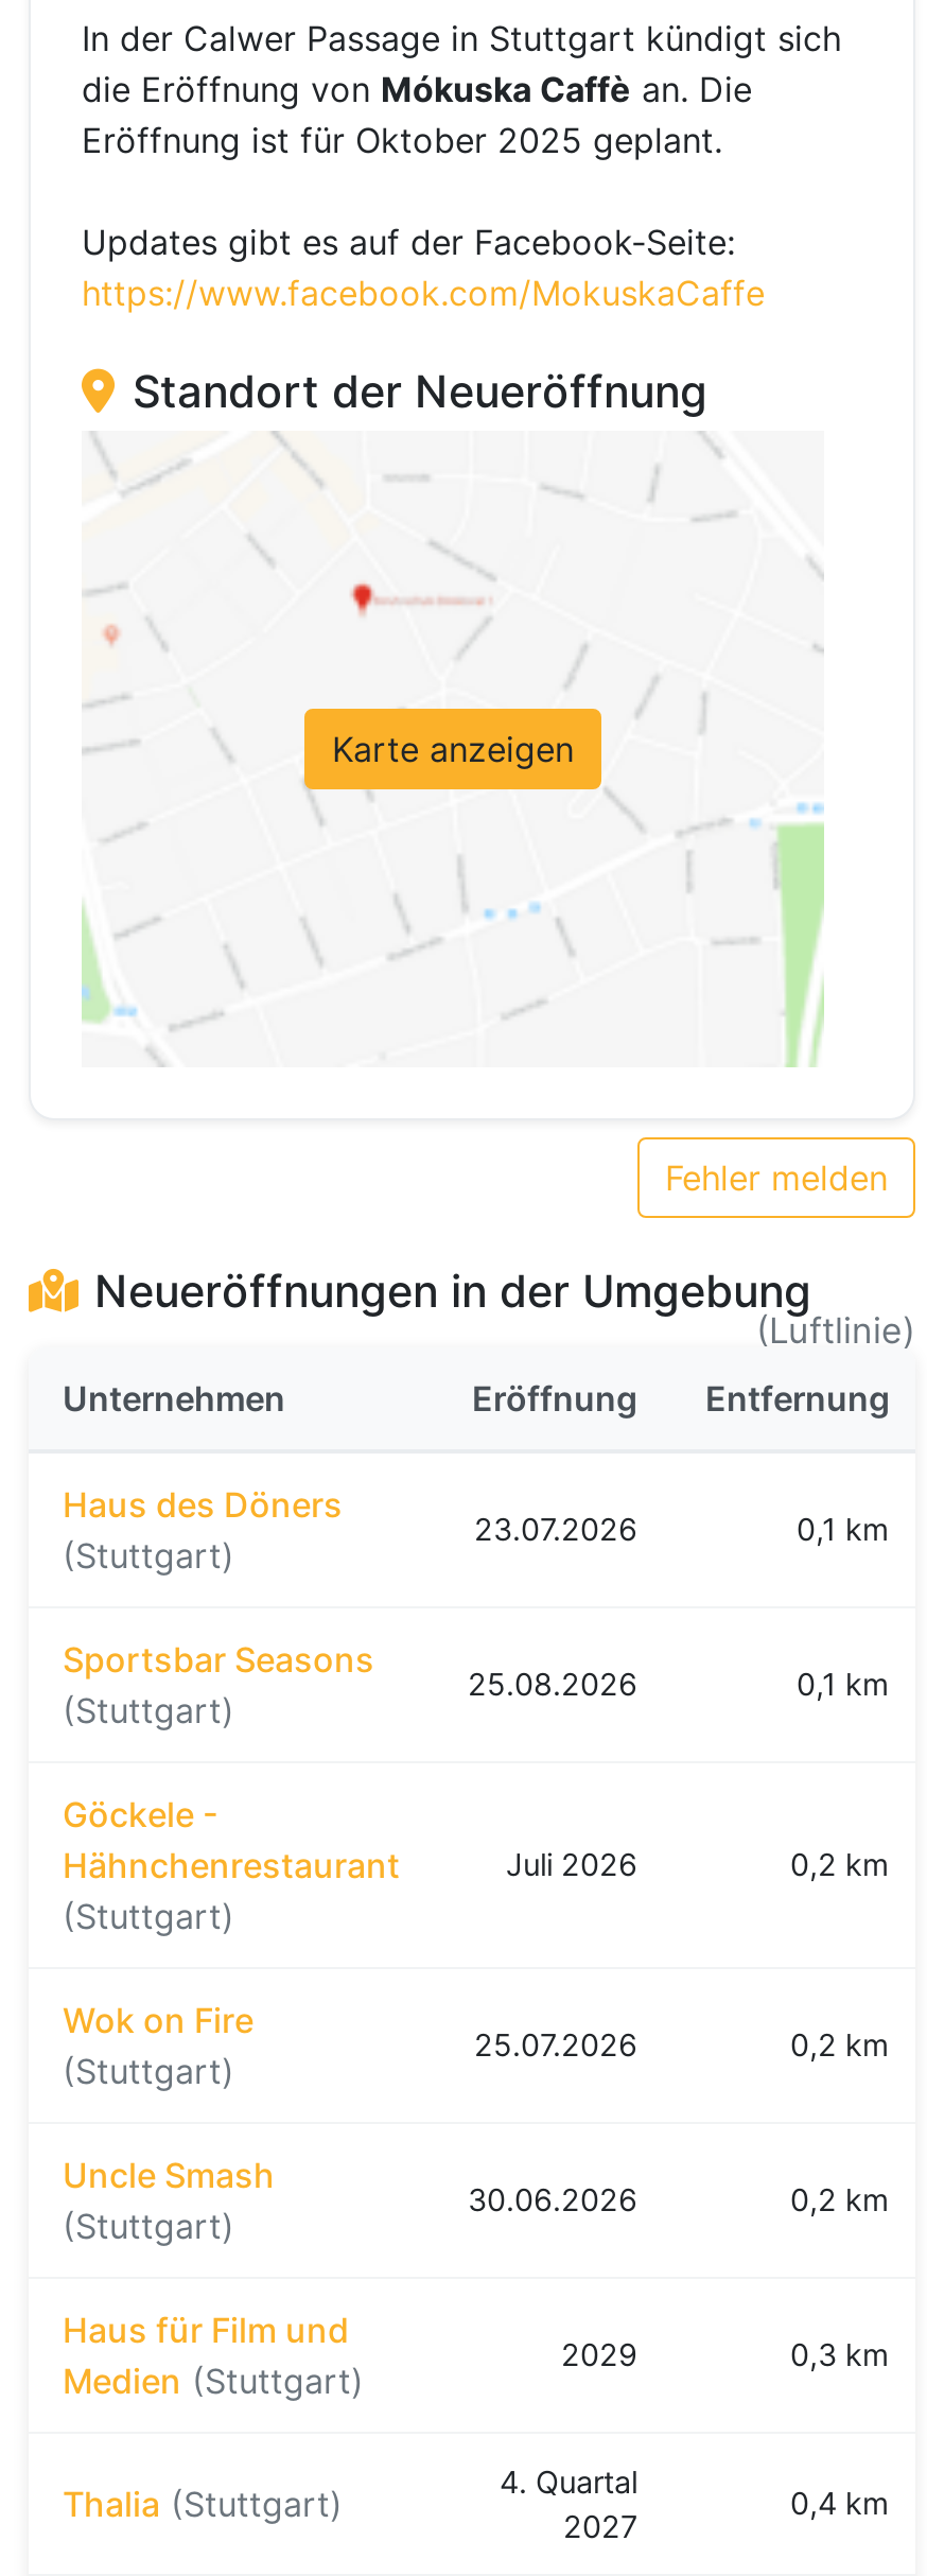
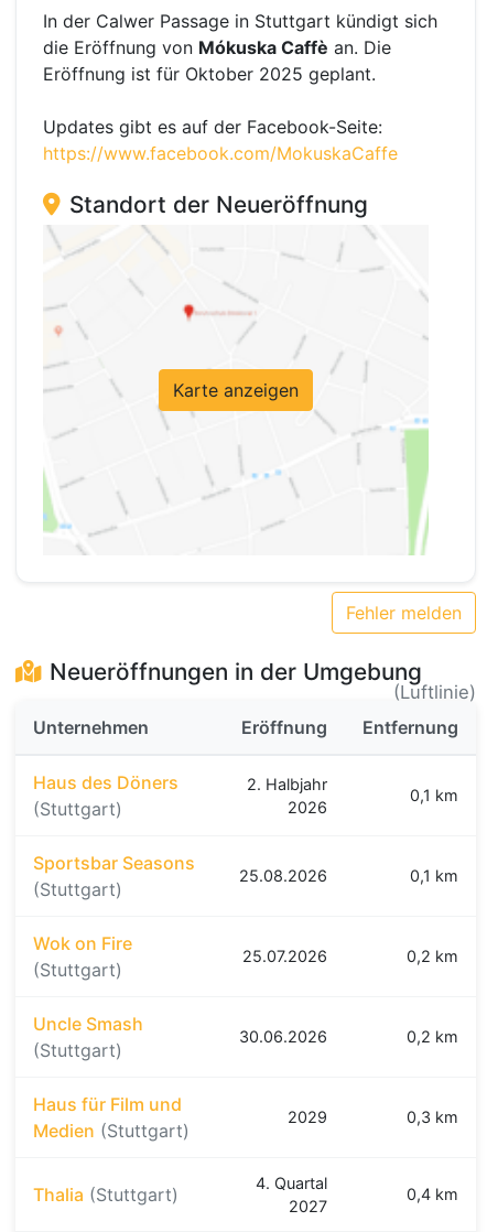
- 23.07.2026
+ 2. Halbjahr
+ 2026

- Göckele -
- Hähnchenrestaurant
- (Stuttgart)

- Juli 2026
- 0,2 km
